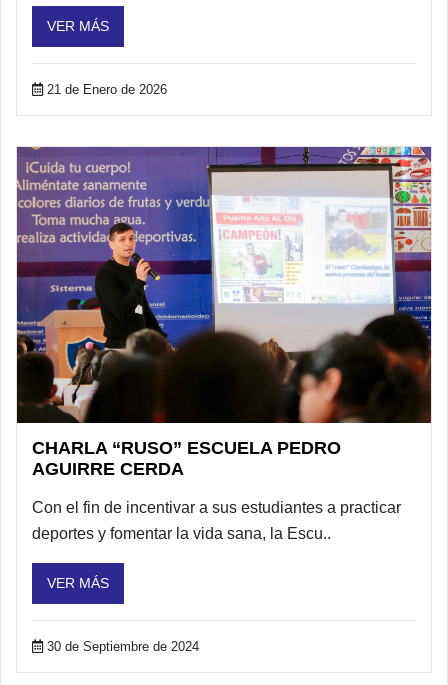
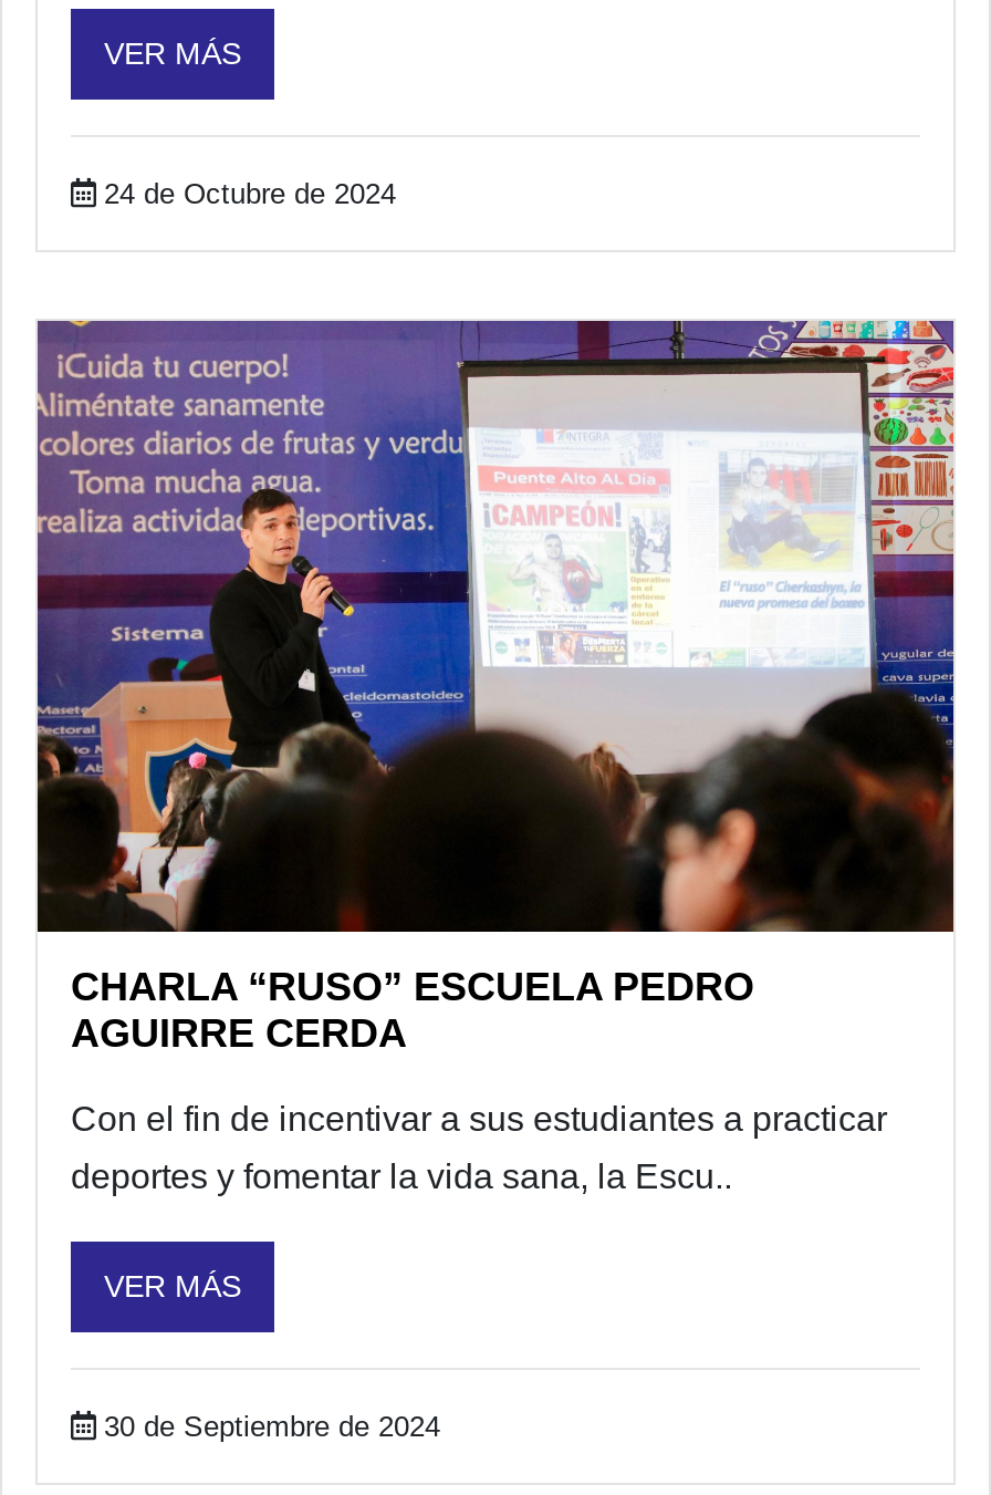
- 21 de Enero de 2026
+ 24 de Octubre de 2024
